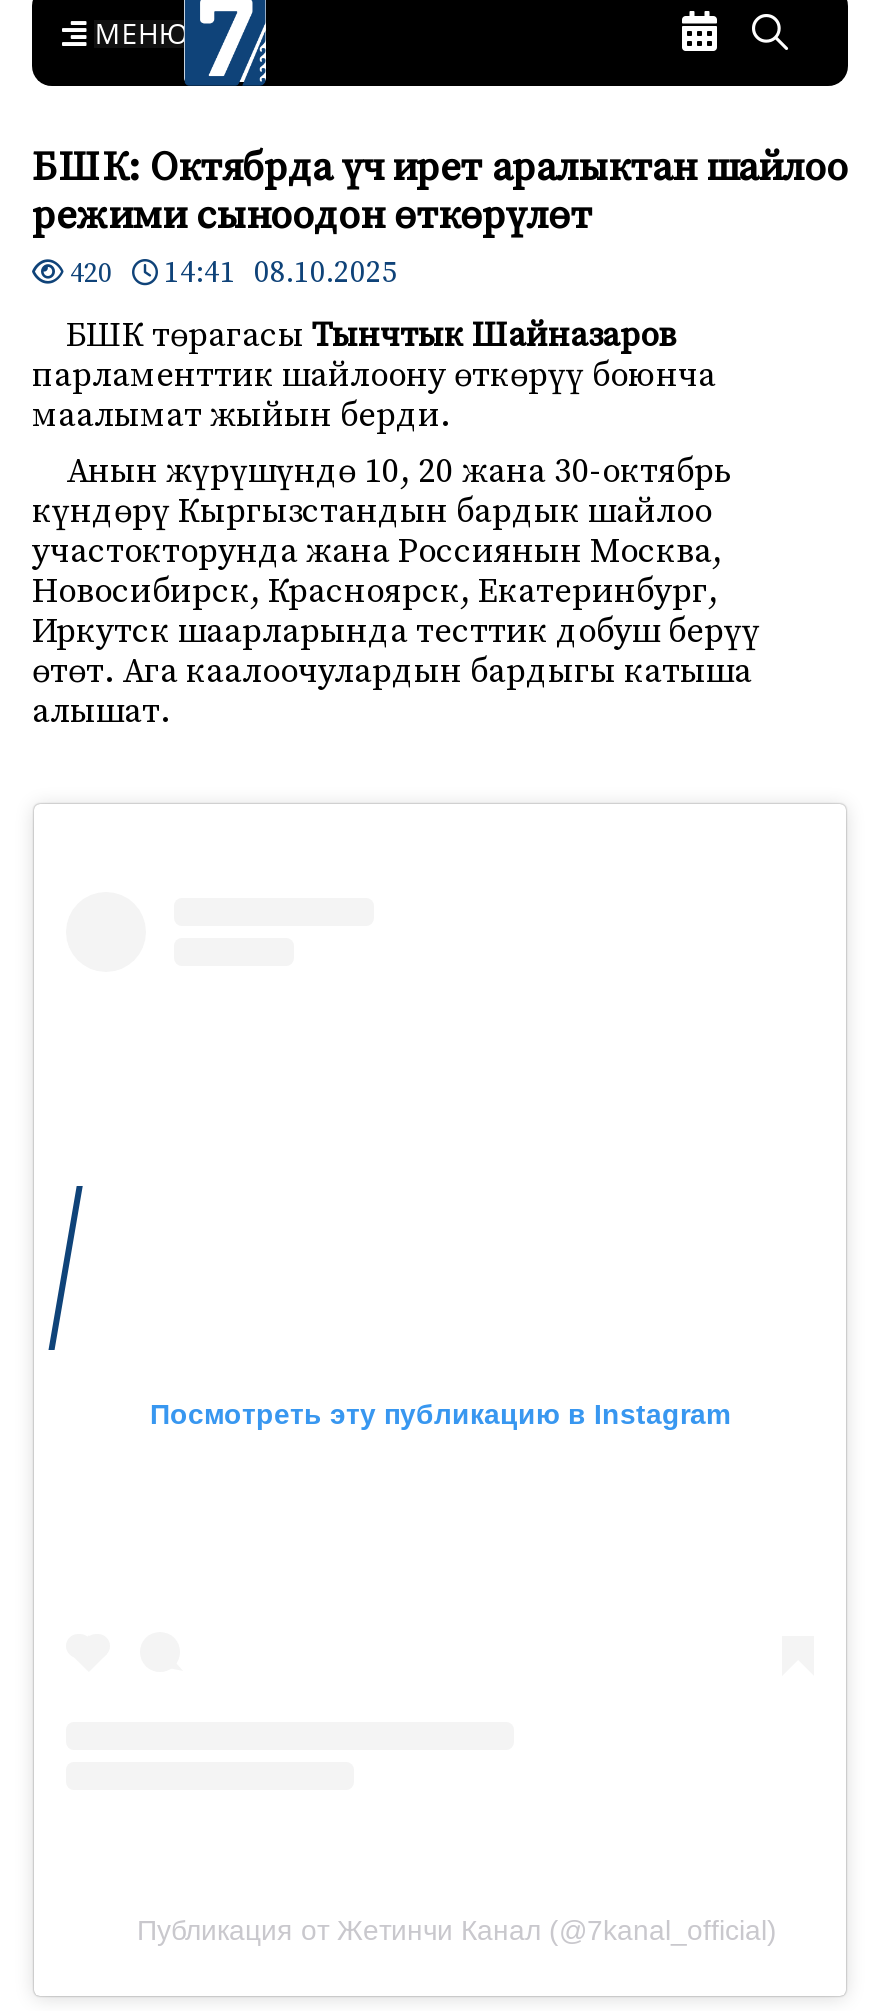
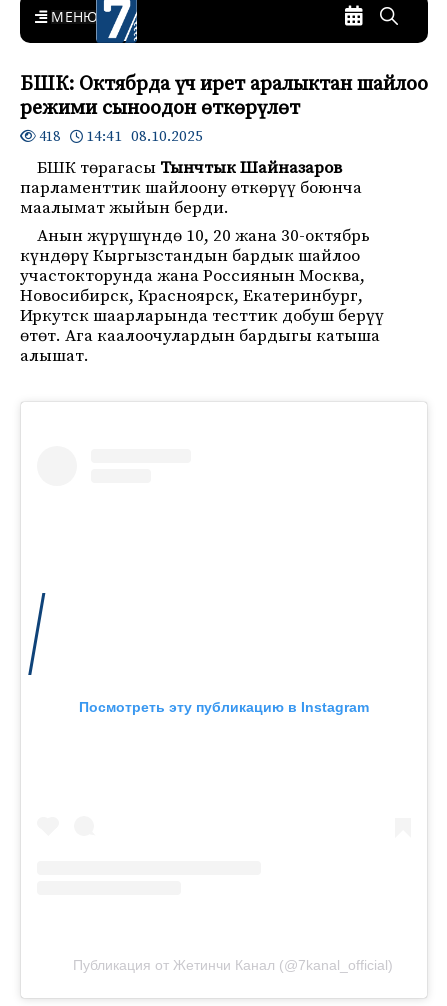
- 420 14:41 08.10.2025
+ 418 14:41 08.10.2025
